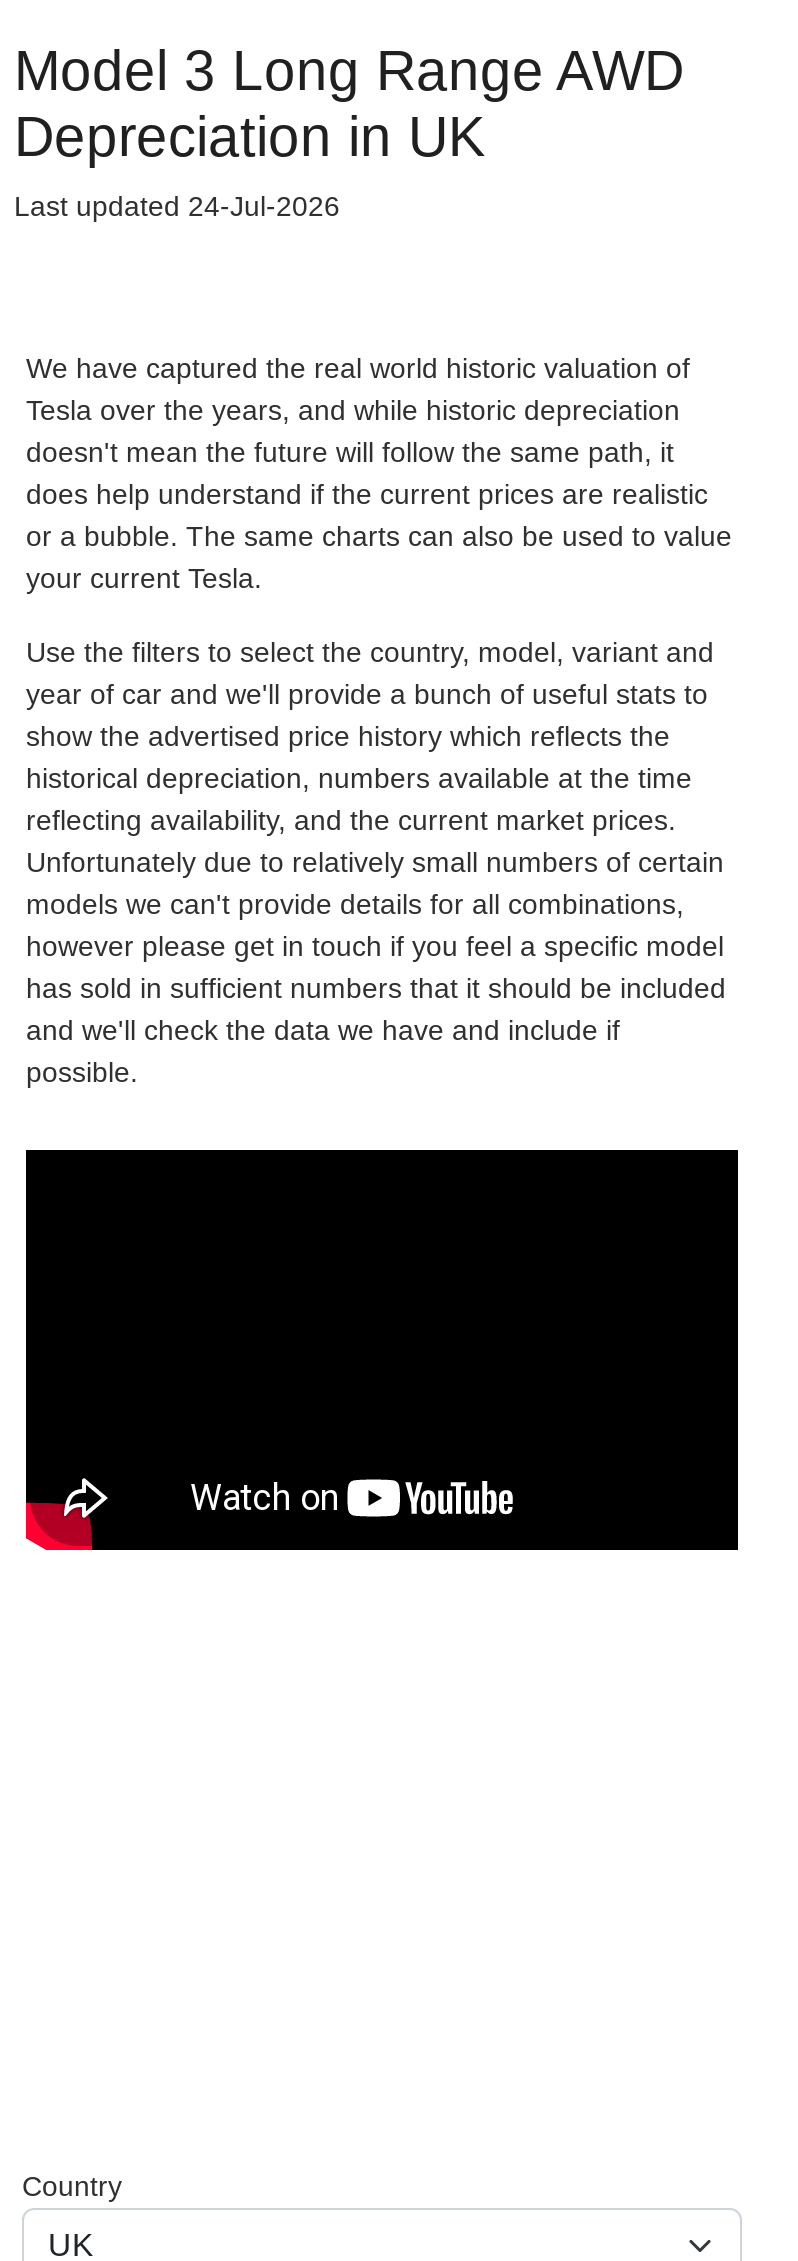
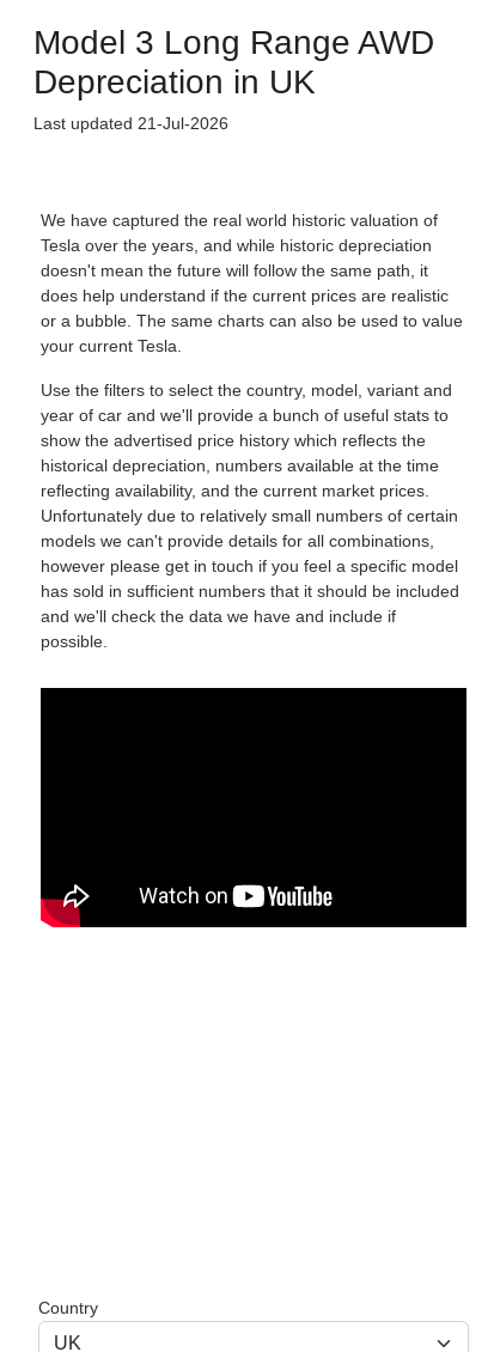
- Last updated 24-Jul-2026
+ Last updated 21-Jul-2026
